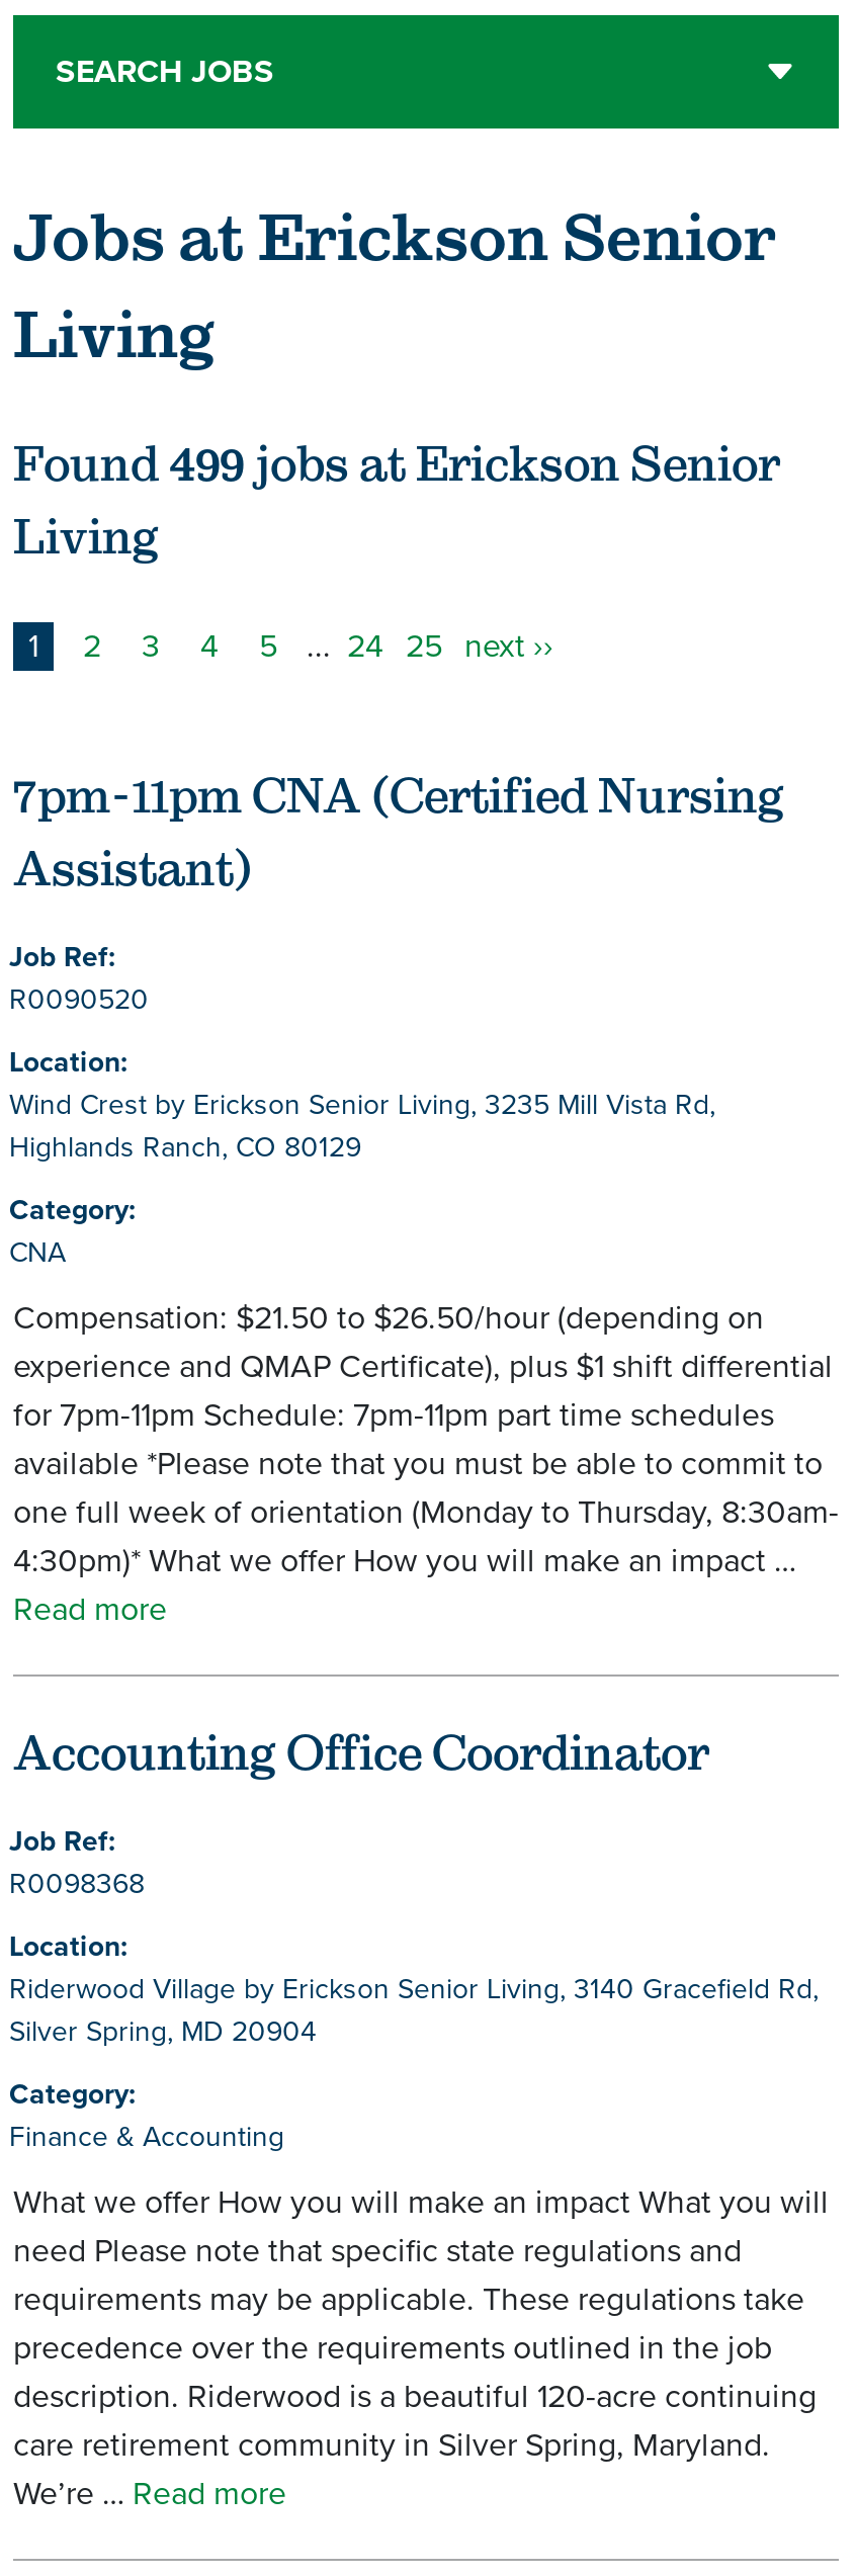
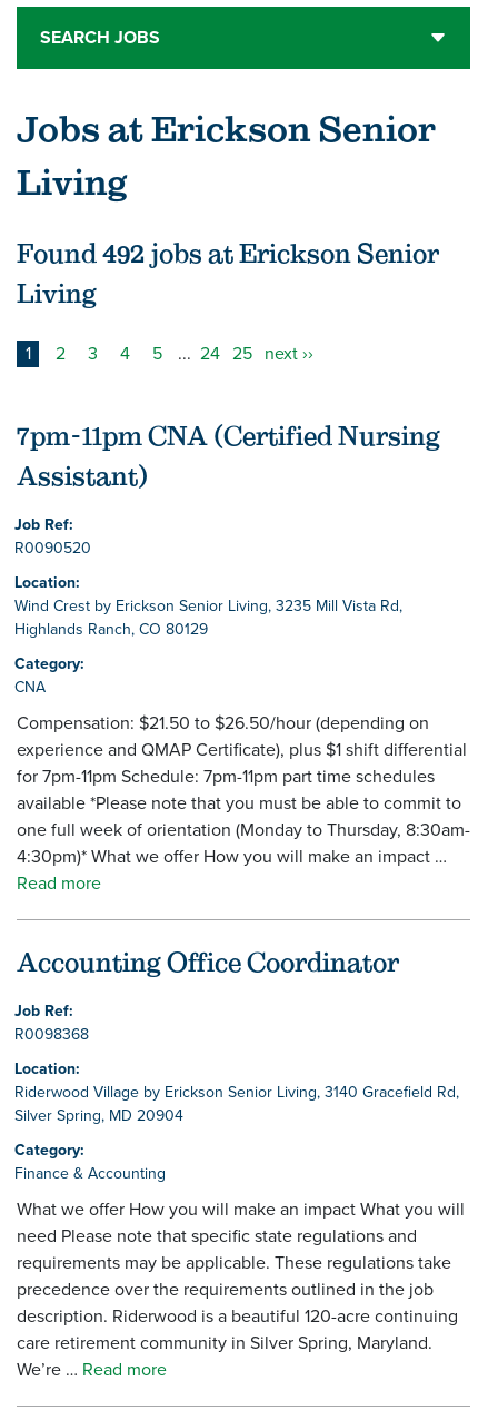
- Found 499 jobs at Erickson Senior
+ Found 492 jobs at Erickson Senior
